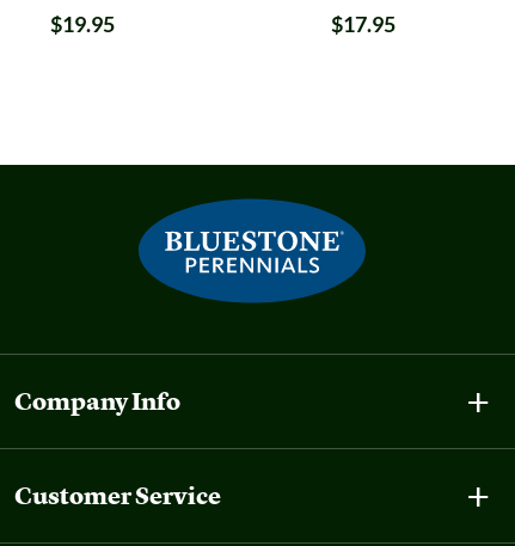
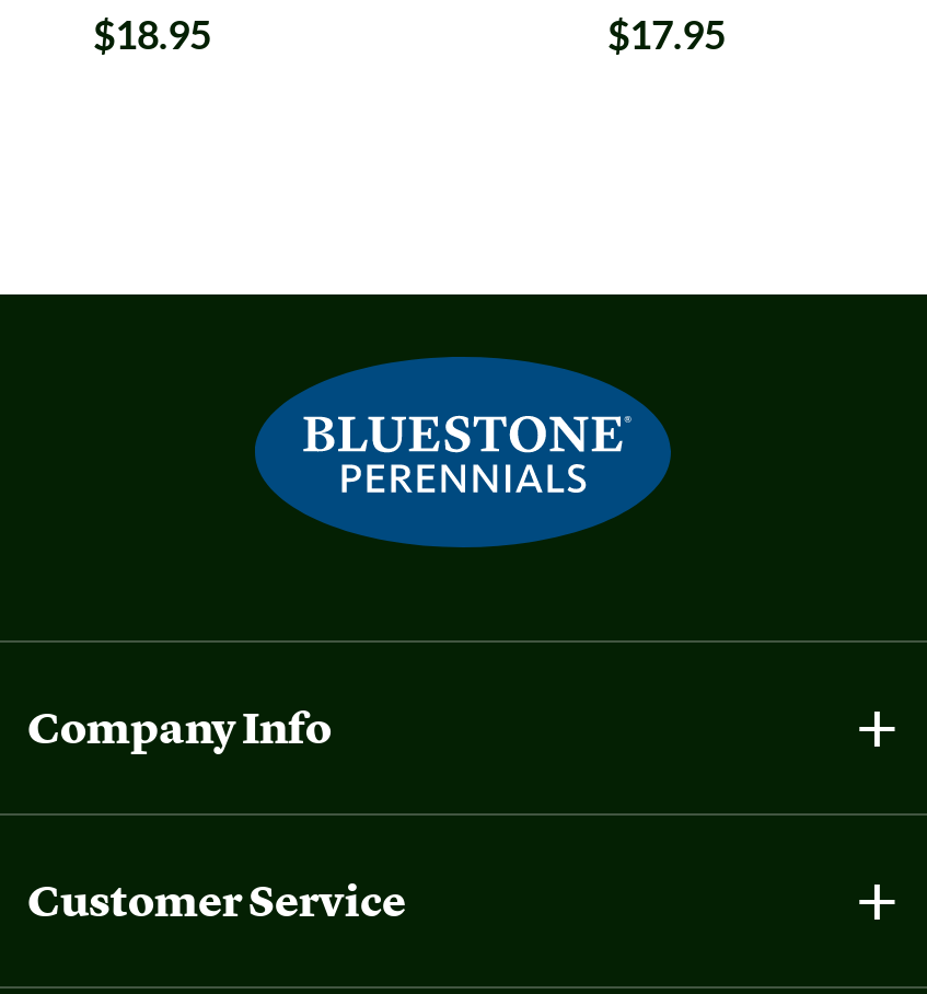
- $19.95
+ $18.95
